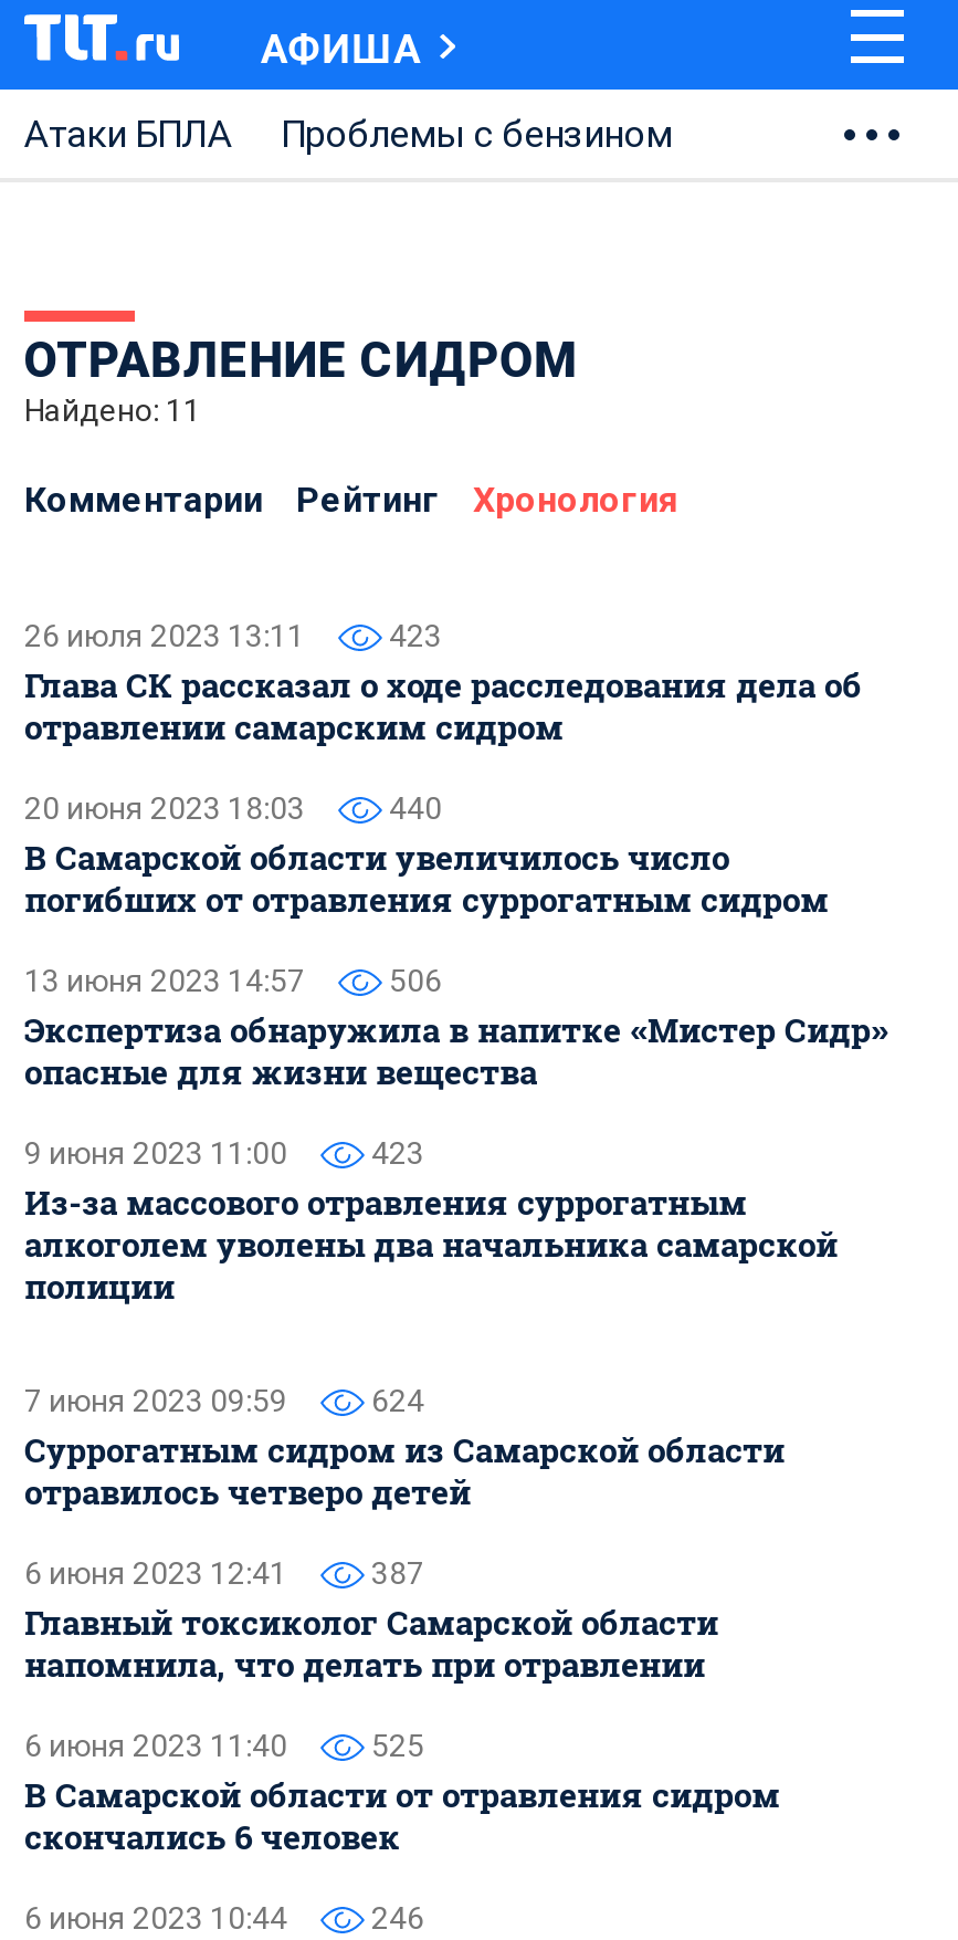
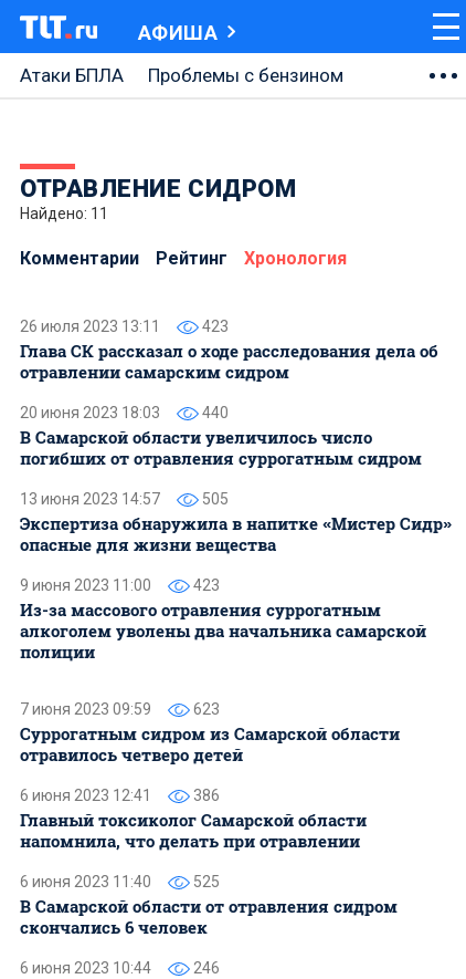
- 506
+ 505

- 624
+ 623

- 387
+ 386
